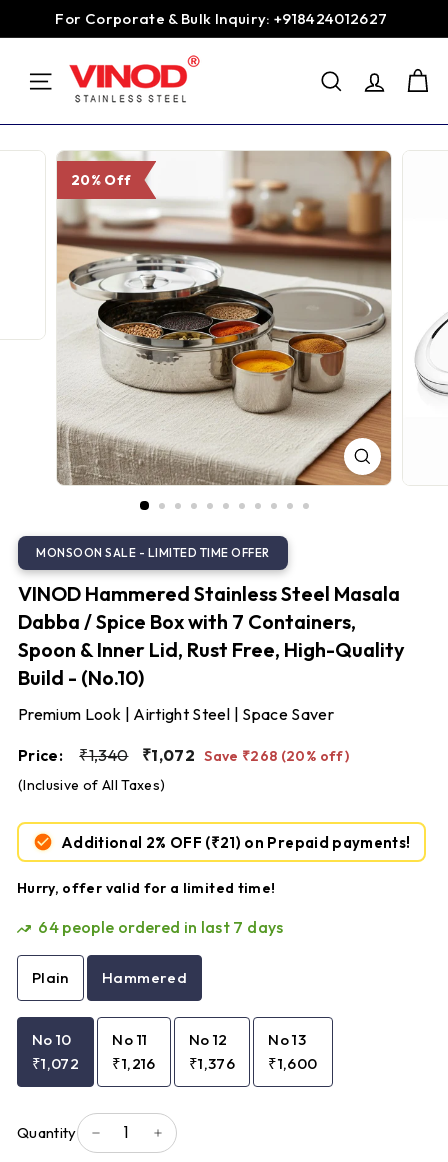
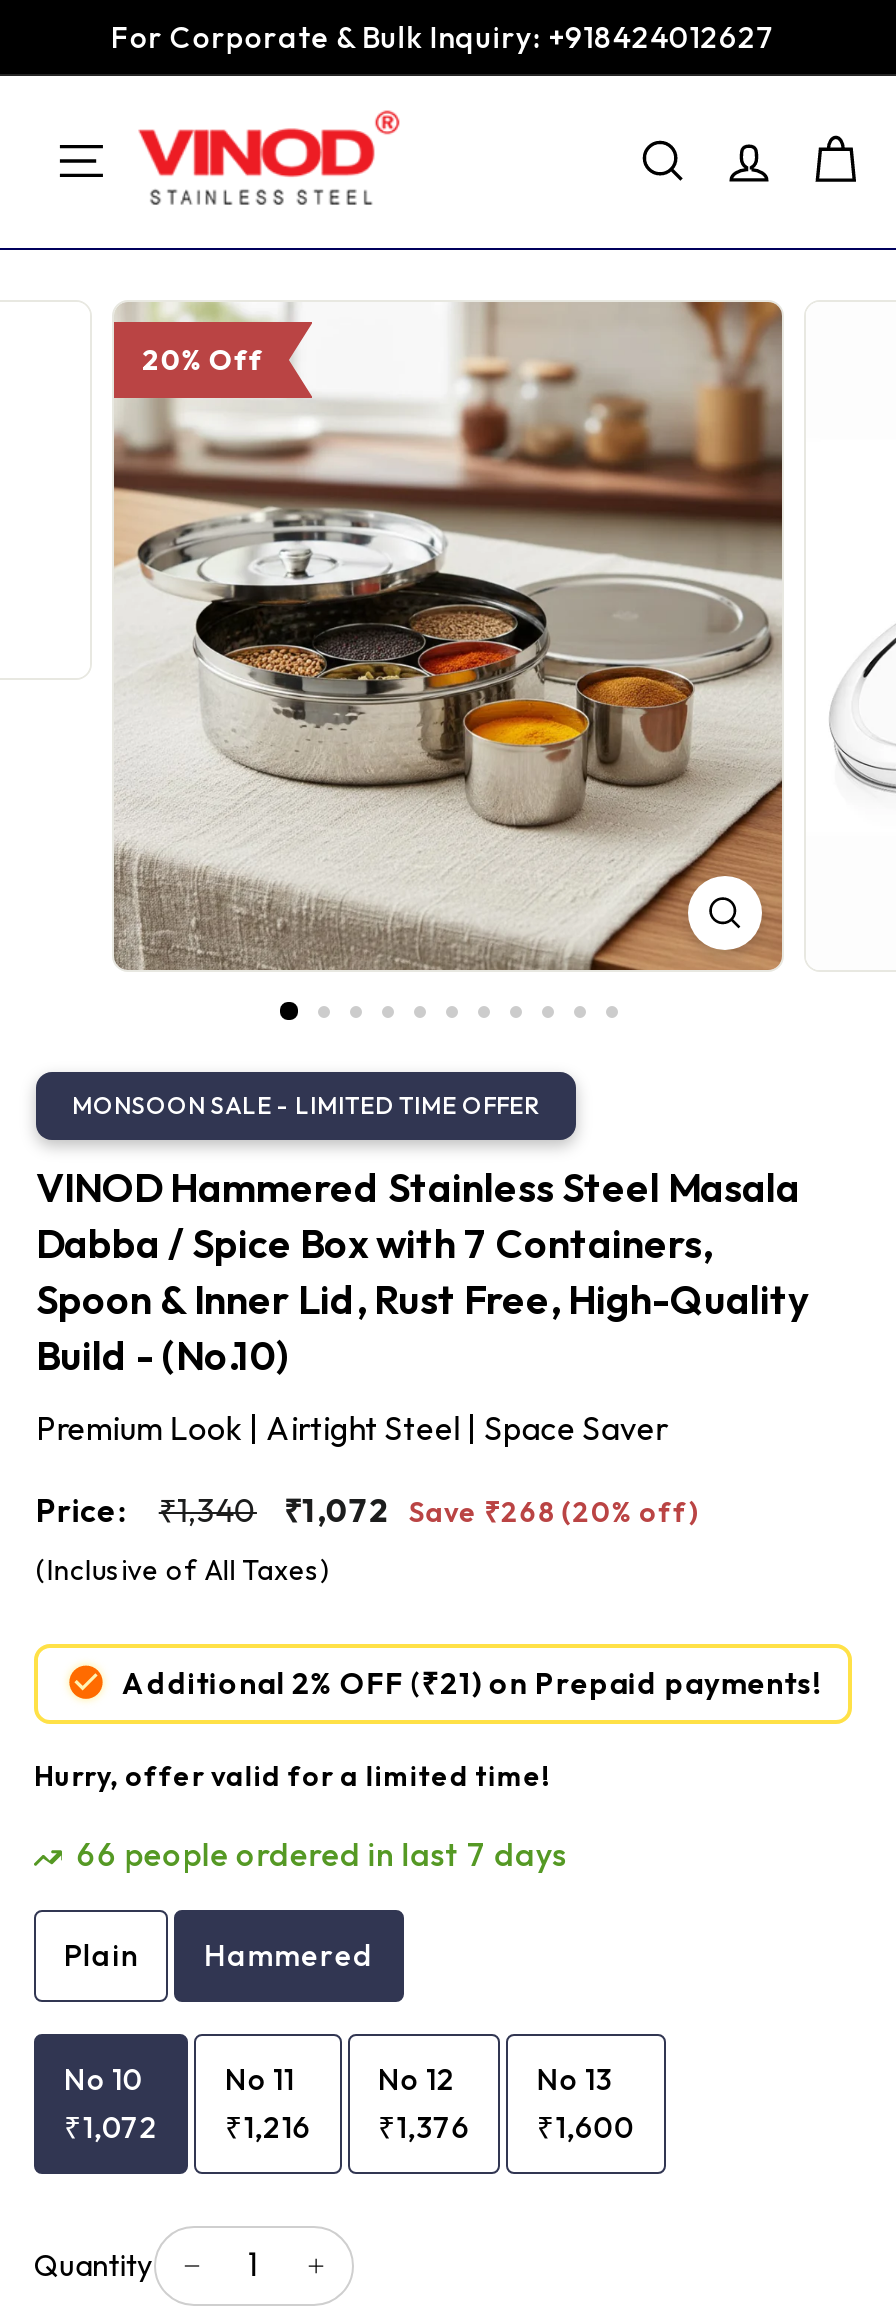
- 64 people ordered in last 7 days
+ 66 people ordered in last 7 days
